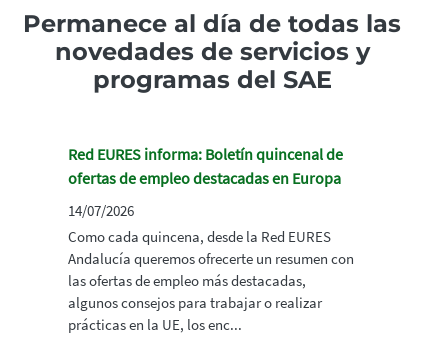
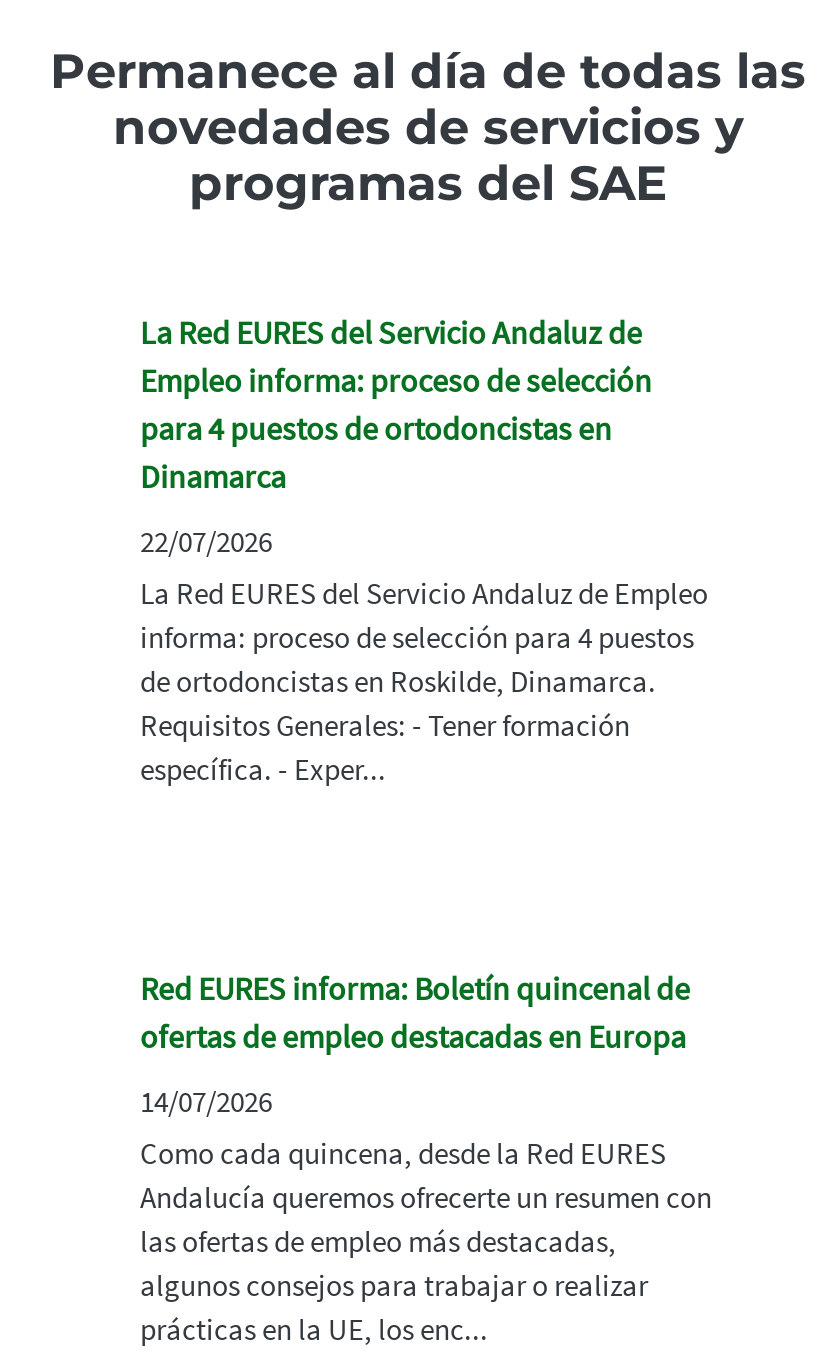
+ La Red EURES del Servicio Andaluz de
+ Empleo informa: proceso de selección
+ para 4 puestos de ortodoncistas en
+ Dinamarca
+ 22/07/2026
+ La Red EURES del Servicio Andaluz de Empleo
+ informa: proceso de selección para 4 puestos
+ de ortodoncistas en Roskilde, Dinamarca.
+ Requisitos Generales: - Tener formación
+ específica. - Exper...
